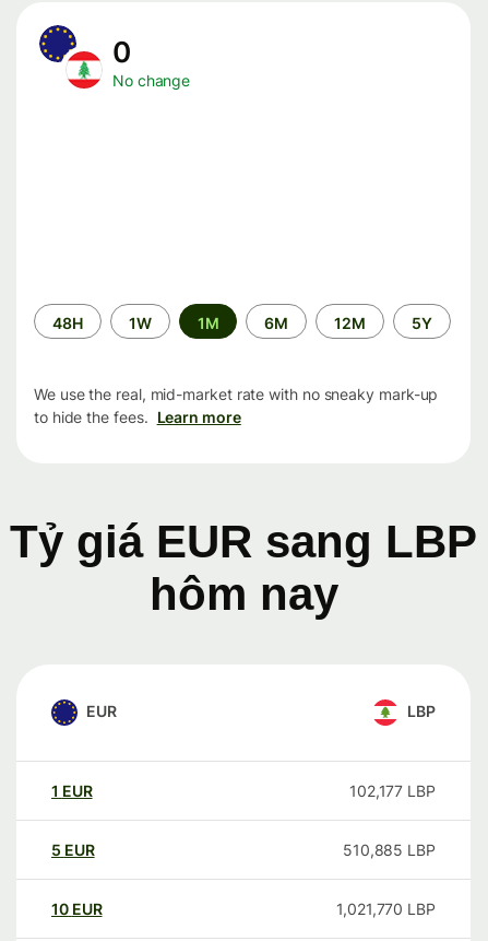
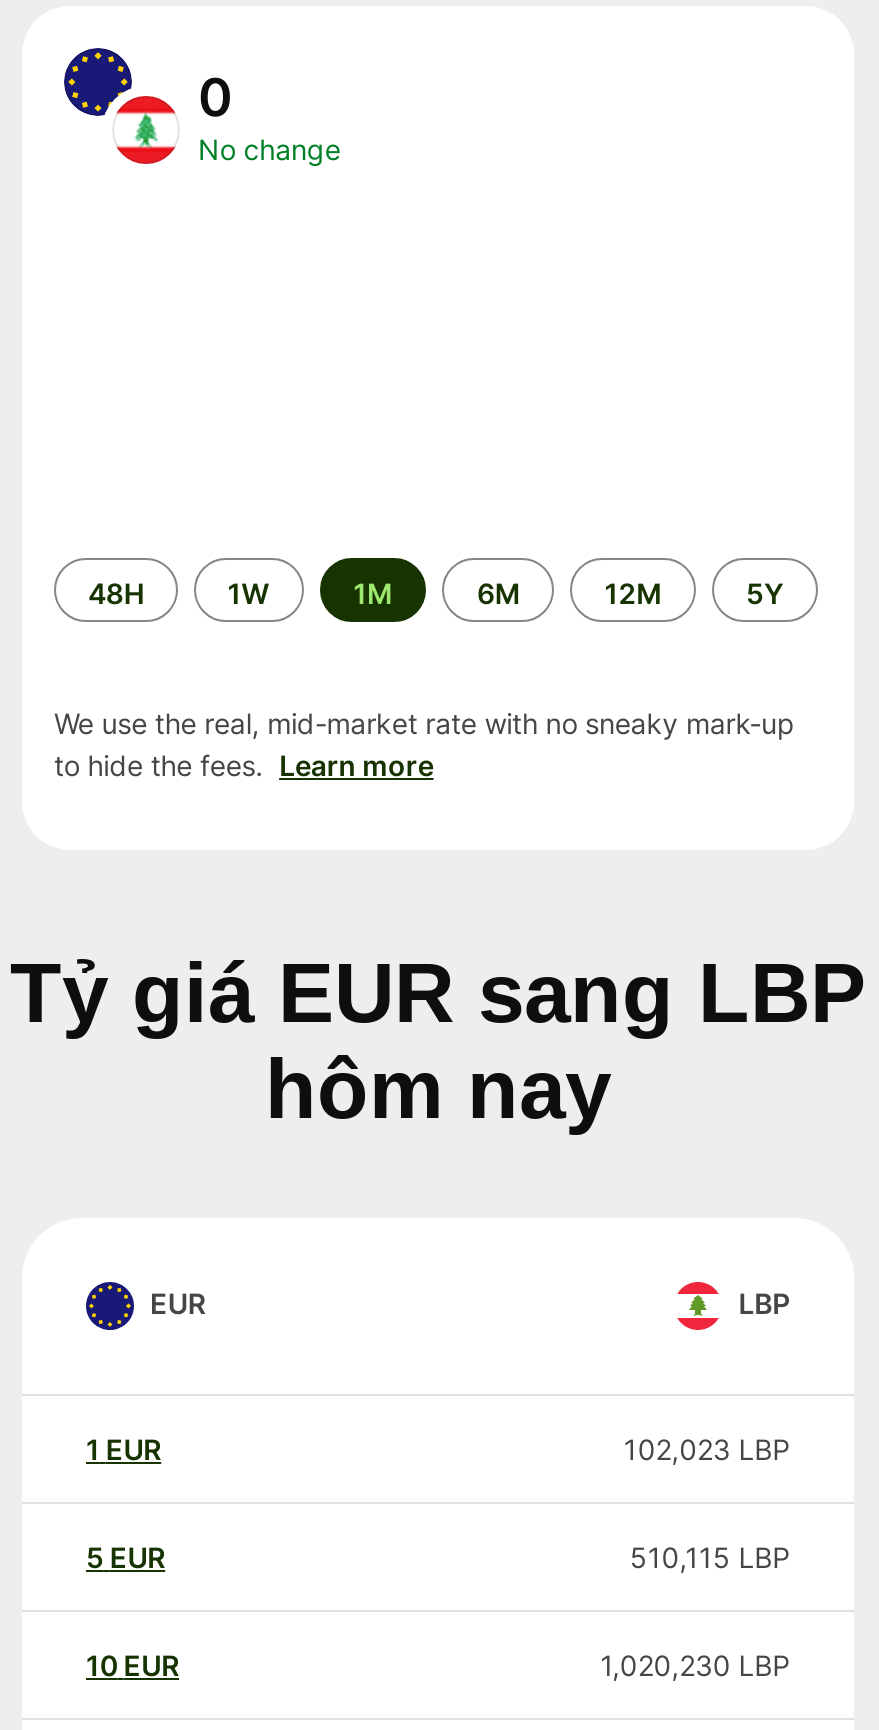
- 102,177 LBP
+ 102,023 LBP

- 510,885 LBP
+ 510,115 LBP

- 1,021,770 LBP
+ 1,020,230 LBP
